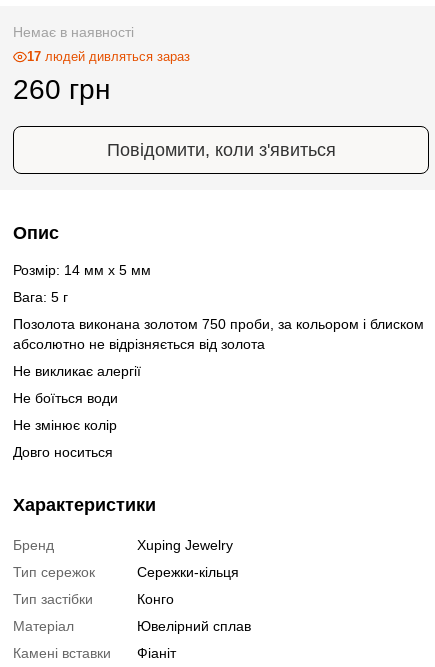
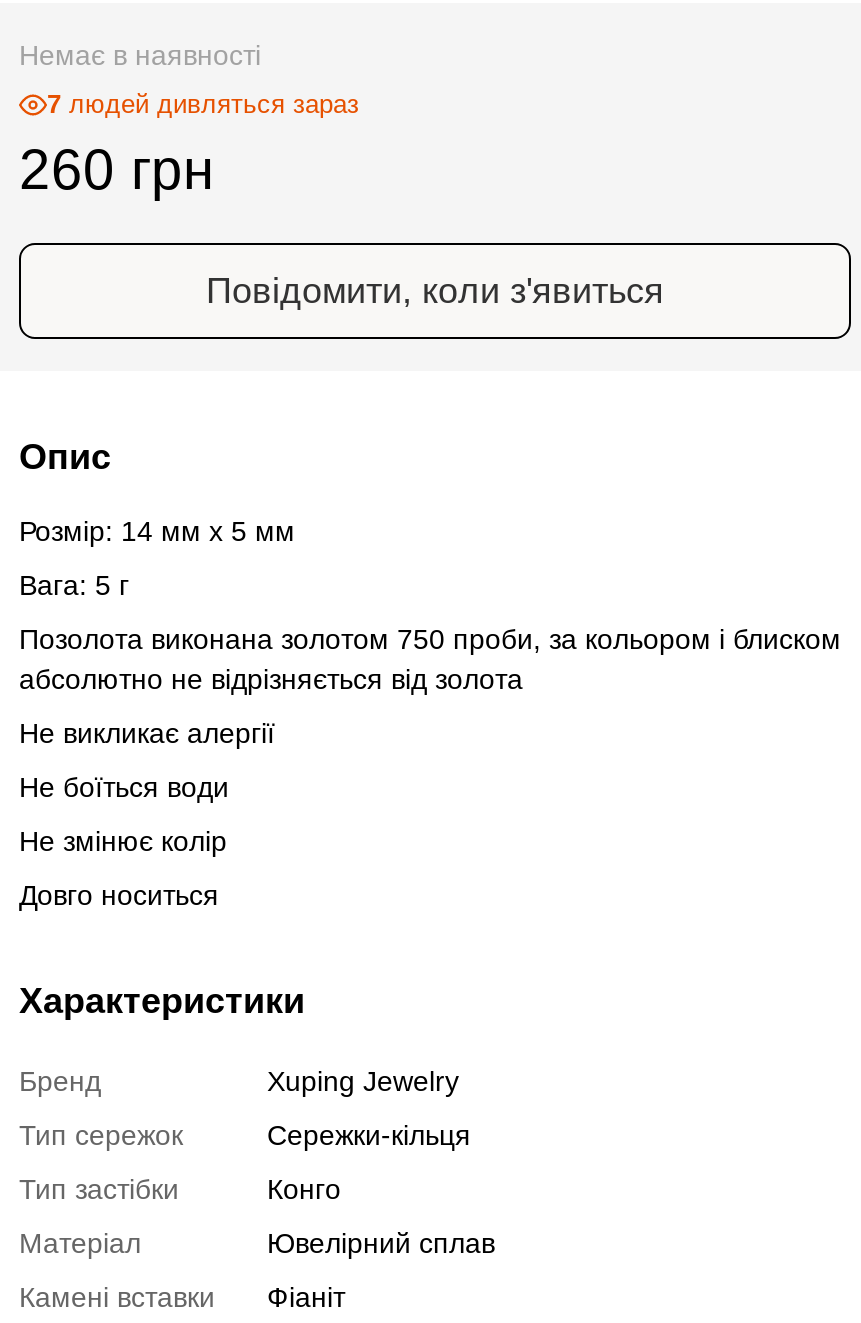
- 17 людей дивляться зараз
+ 7 людей дивляться зараз
